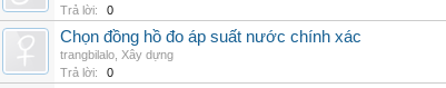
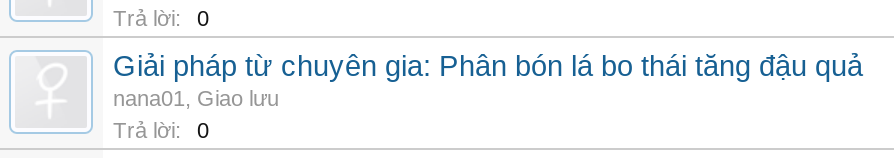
- Chọn đồng hồ đo áp suất nước chính xác
- trangbilalo, Xây dựng
+ Giải pháp từ chuyên gia: Phân bón lá bo thái tăng đậu quả
+ nana01, Giao lưu
